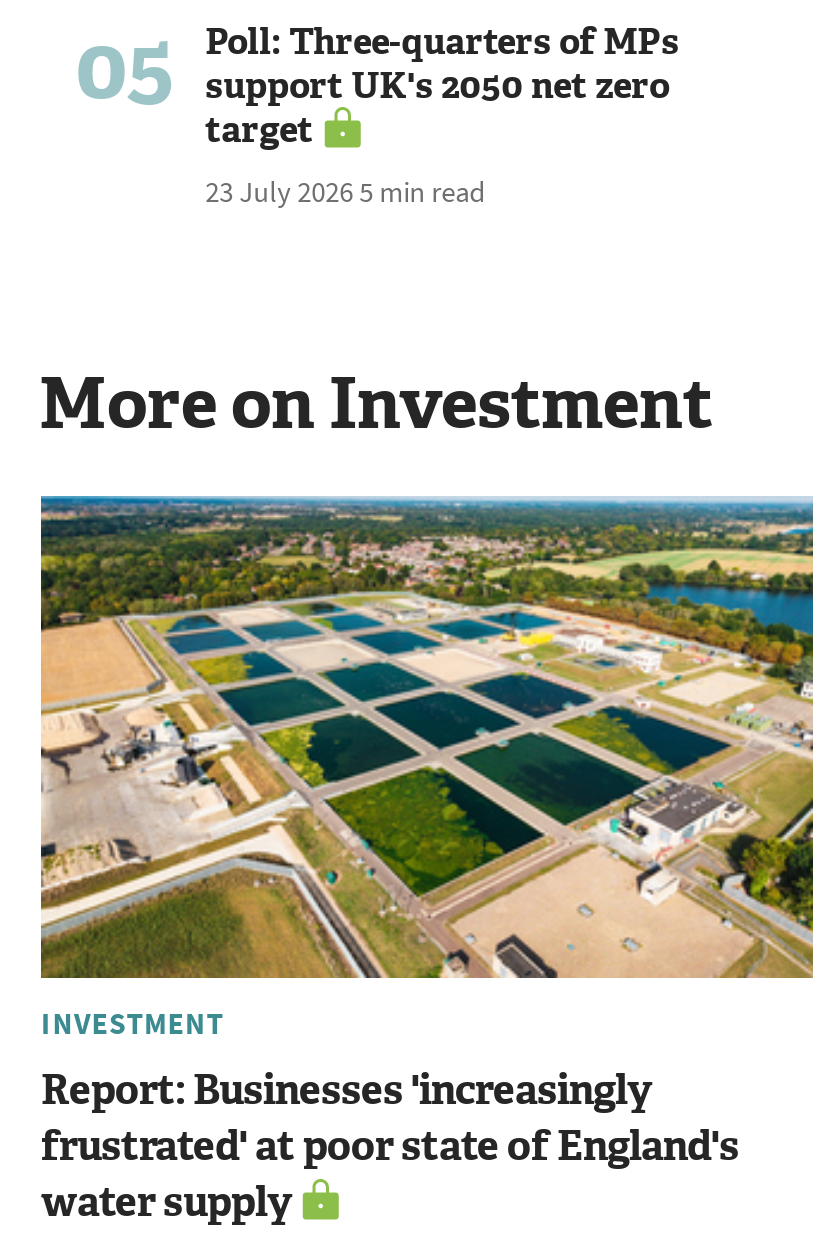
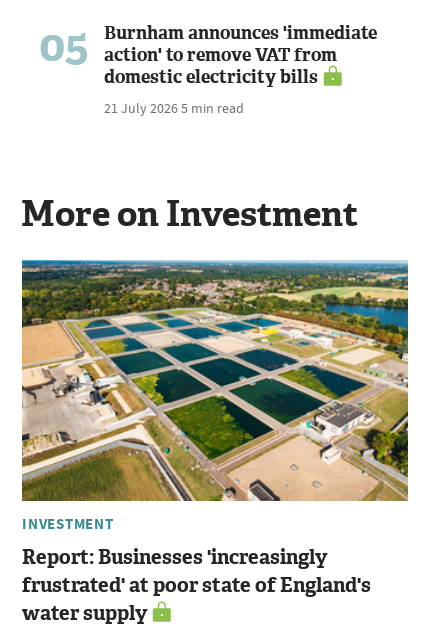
- Poll: Three-quarters of MPs
- support UK's 2050 net zero
- target
- 23 July 2026 5 min read
+ Burnham announces 'immediate
+ action' to remove VAT from
+ domestic electricity bills
+ 21 July 2026 5 min read
